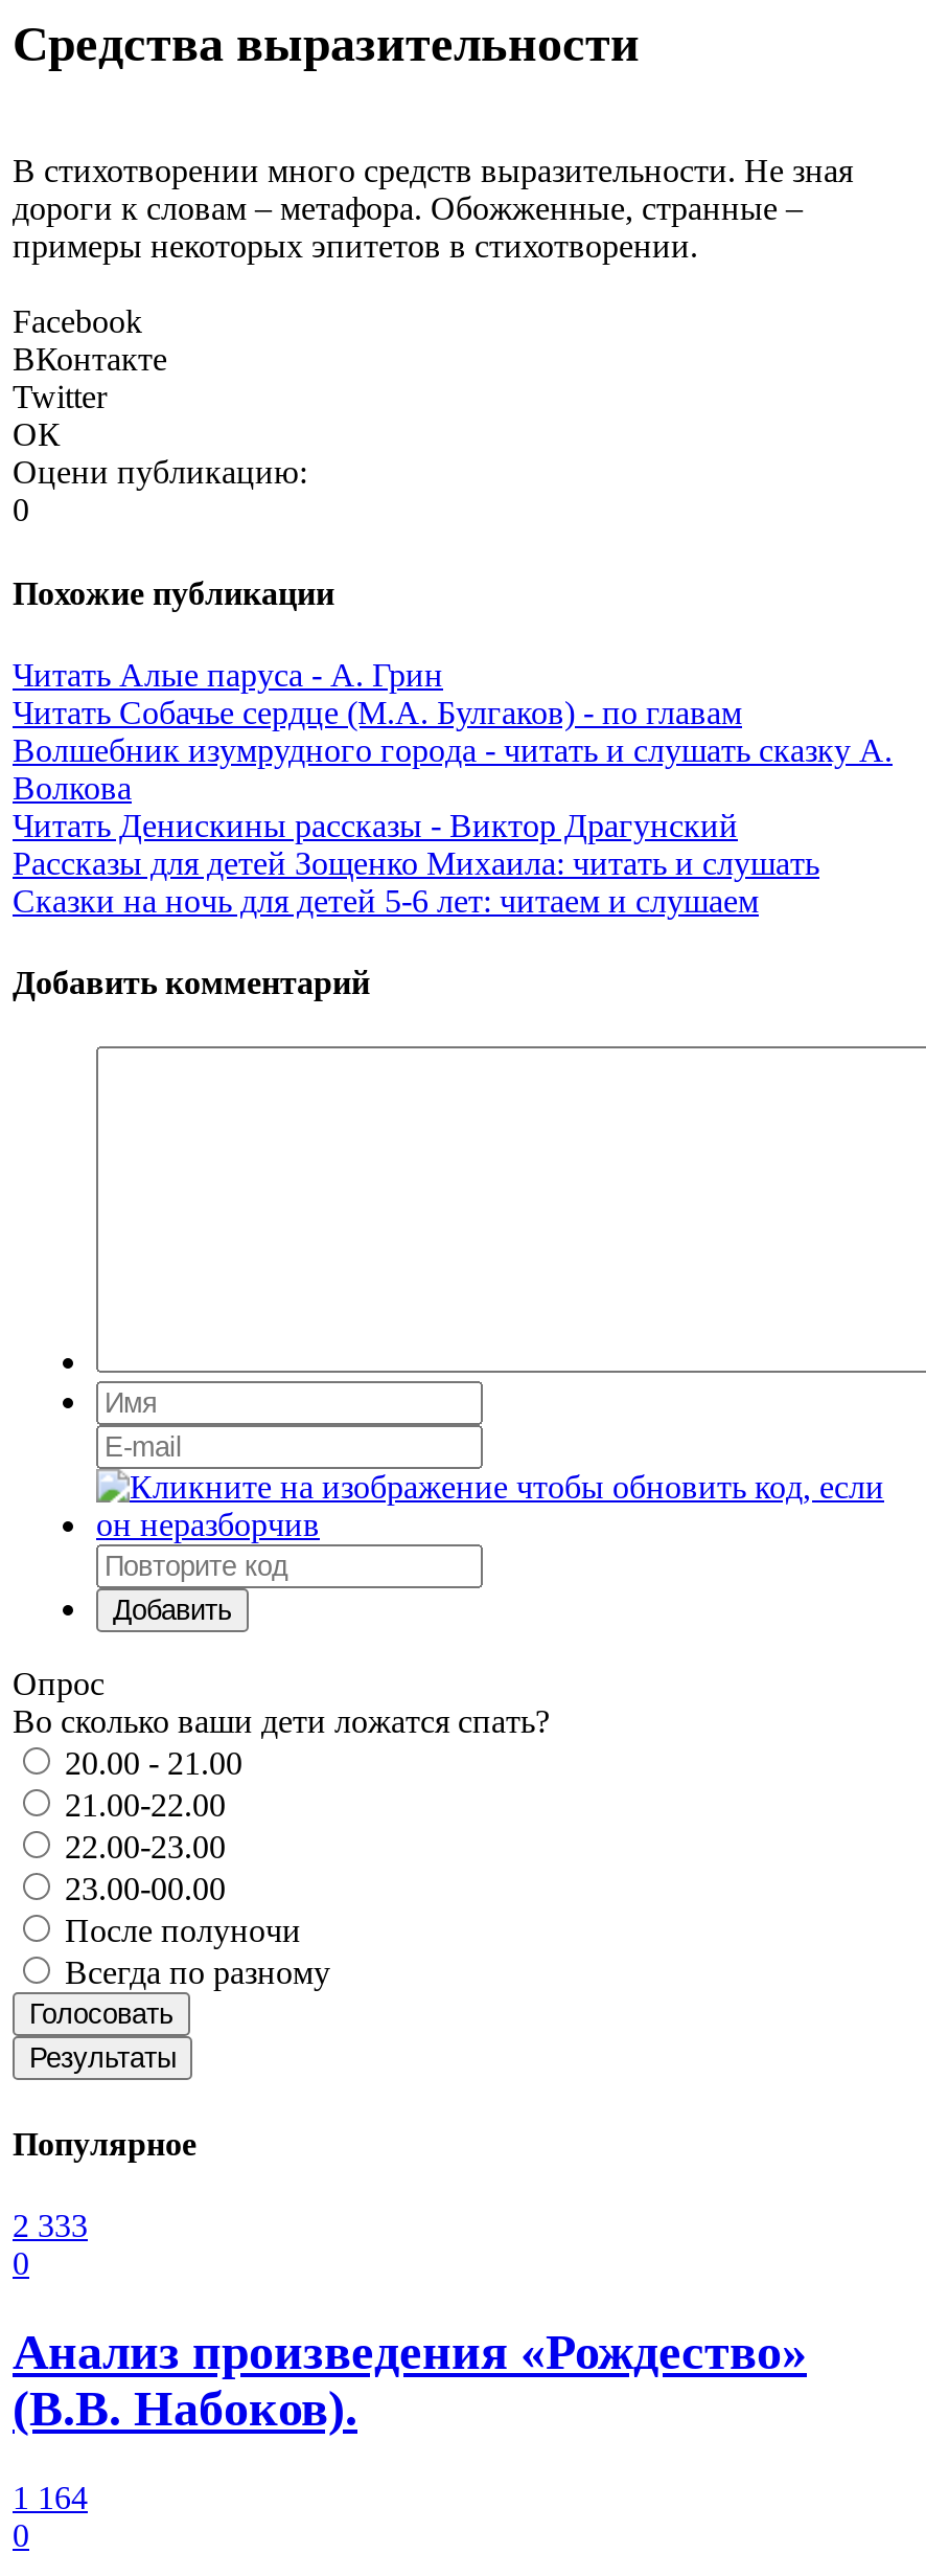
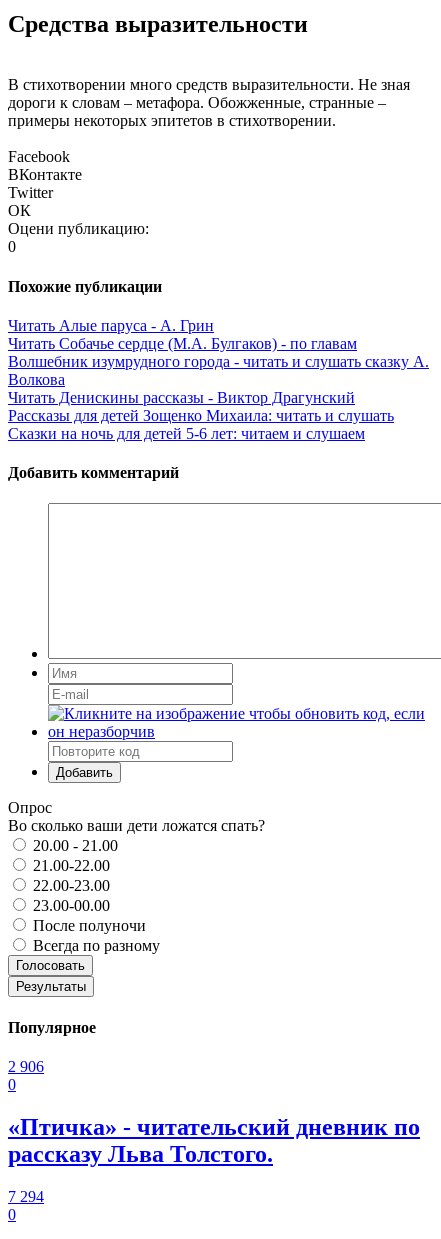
- 2 333
+ 2 906

- Анализ произведения «Рождество»
- (В.В. Набоков).
+ «Птичка» - читательский дневник по
+ рассказу Льва Толстого.

- 1 164
+ 7 294
